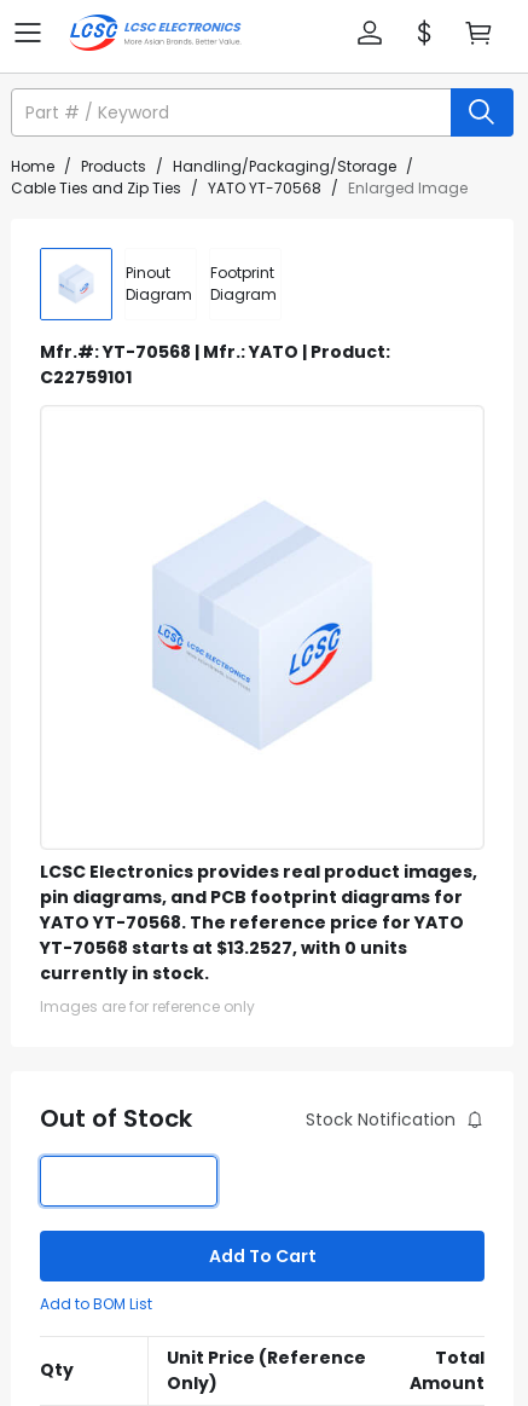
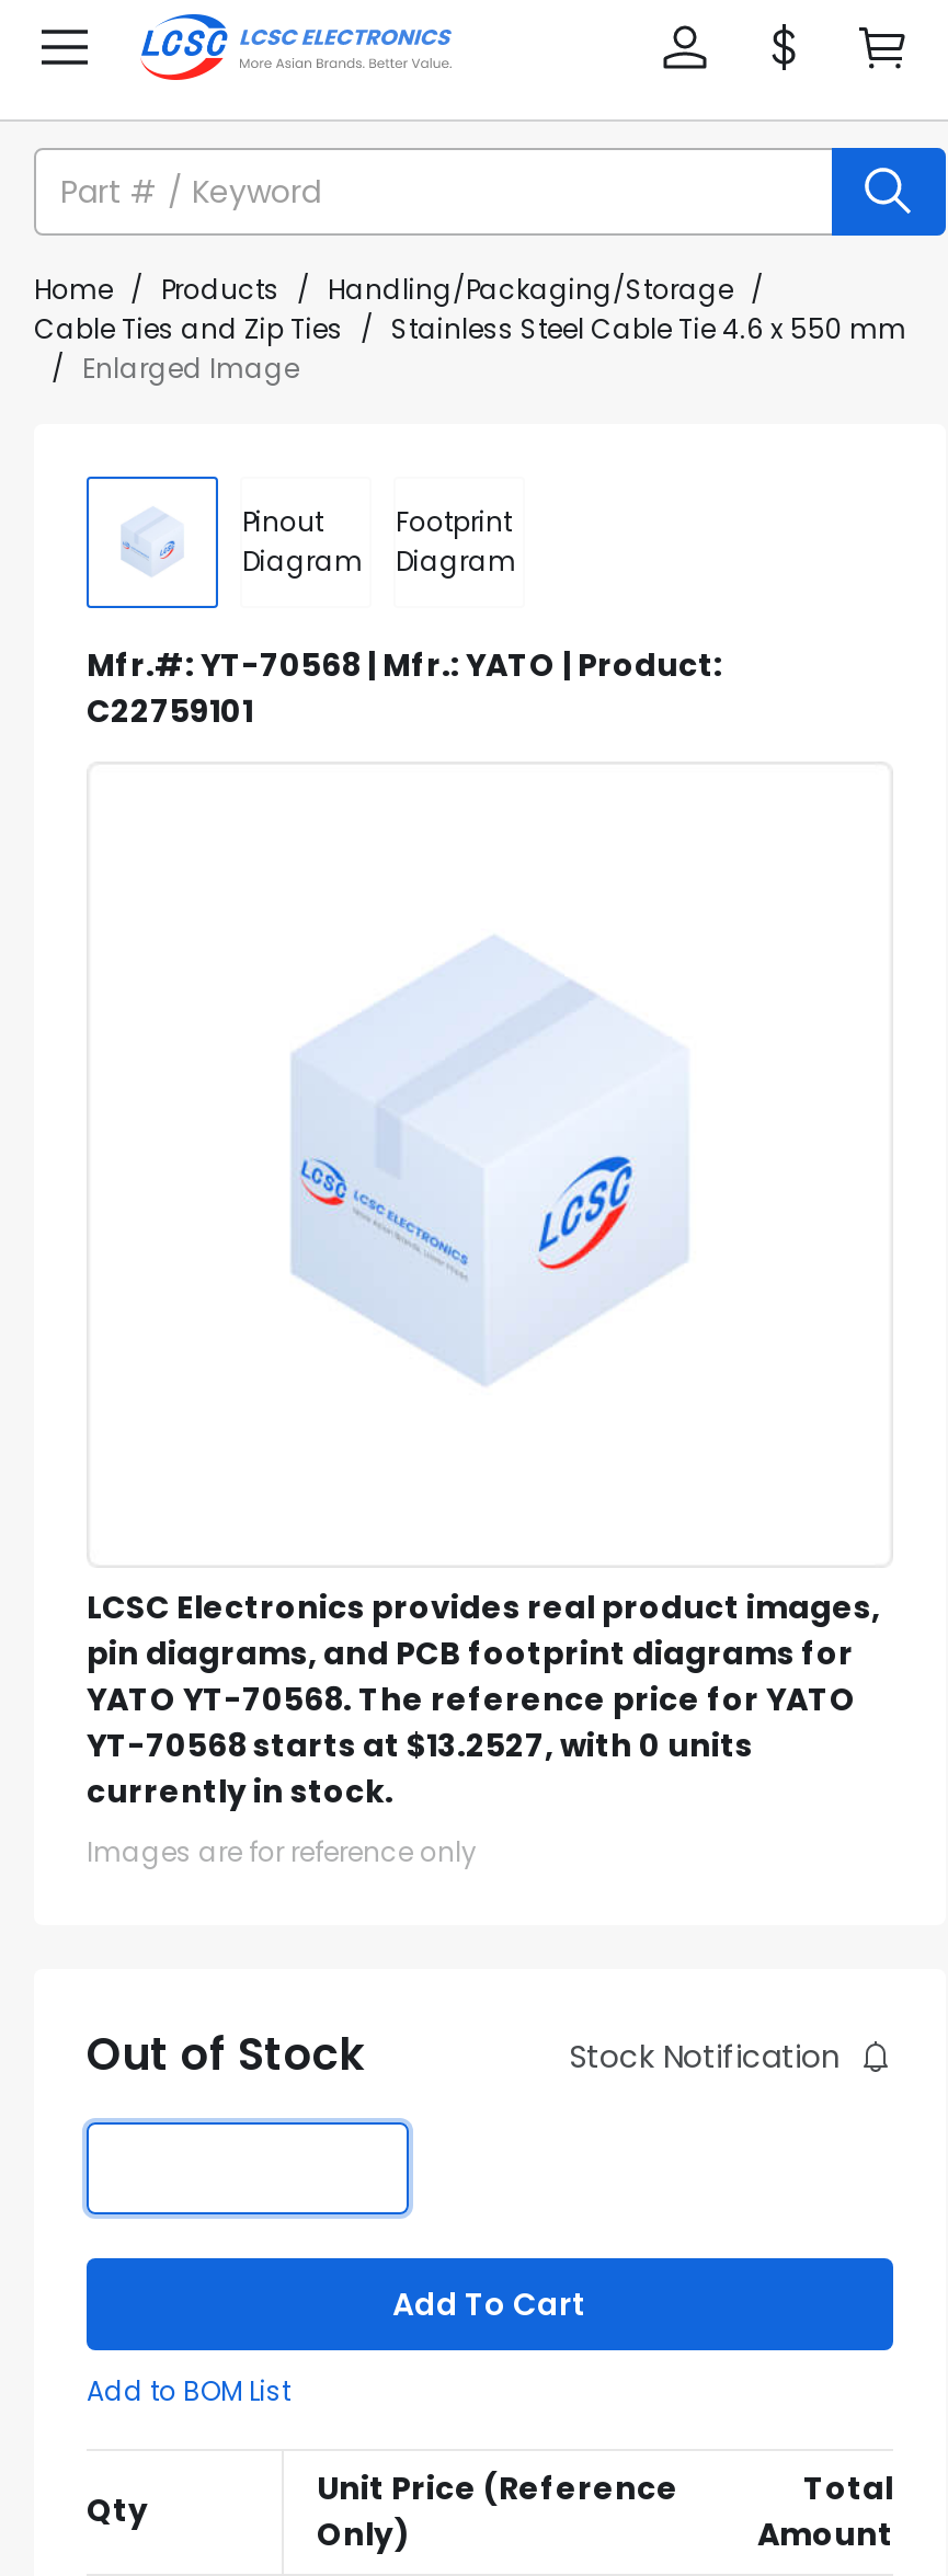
- Cable Ties and Zip Ties / YATO YT-70568 / Enlarged Image
+ Cable Ties and Zip Ties / Stainless Steel Cable Tie 4.6 x 550 mm
+ / Enlarged Image
